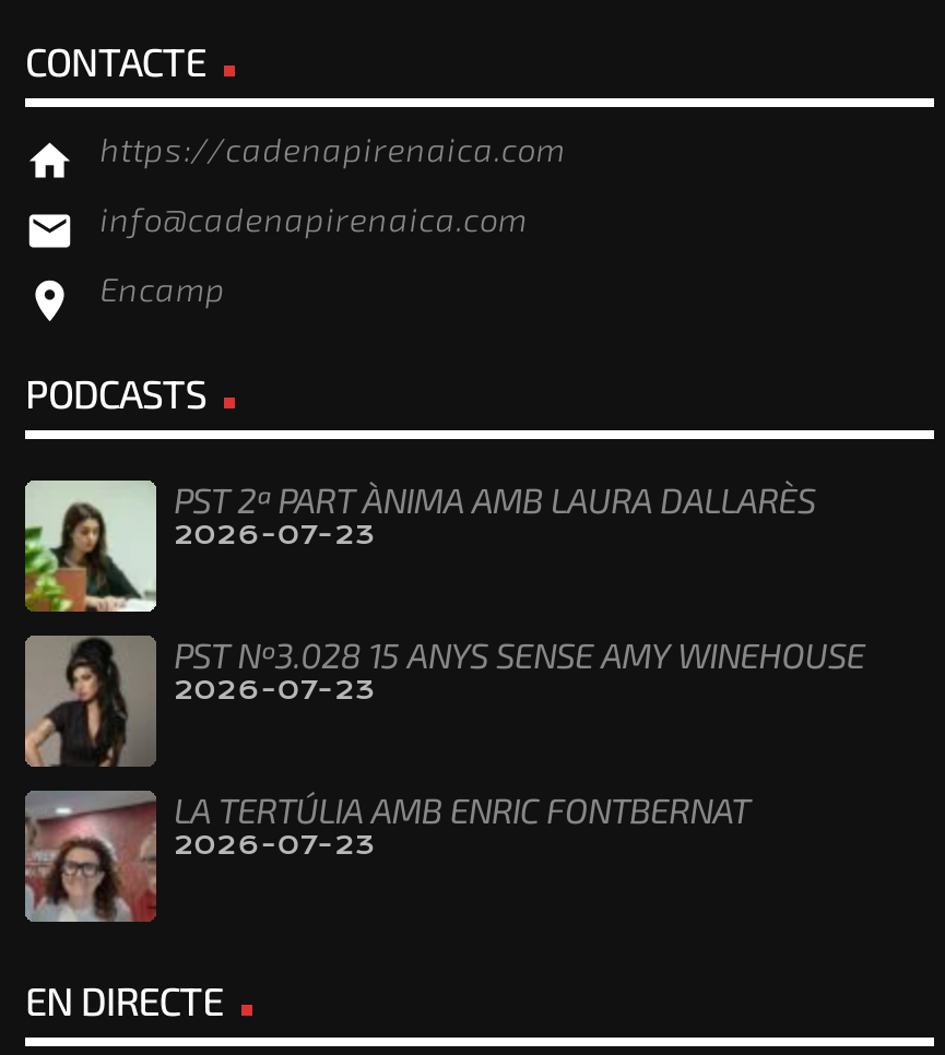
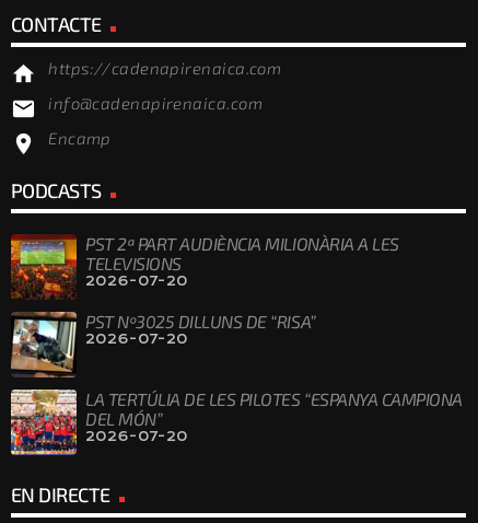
- [image]
- PST 2ª PART ÀNIMA AMB LAURA DALLARÈS
- 2026-07-23
+ [image]
+ PST 2ª PART AUDIÈNCIA MILIONÀRIA A LES
+ TELEVISIONS
+ 2026-07-20

- [image]
- PST Nº3.028 15 ANYS SENSE AMY WINEHOUSE
- 2026-07-23
+ [image]
+ PST Nº3025 DILLUNS DE “RISA”
+ 2026-07-20

- [image]
- LA TERTÚLIA AMB ENRIC FONTBERNAT
- 2026-07-23
+ [image]
+ LA TERTÚLIA DE LES PILOTES “ESPANYA CAMPIONA
+ DEL MÓN”
+ 2026-07-20
